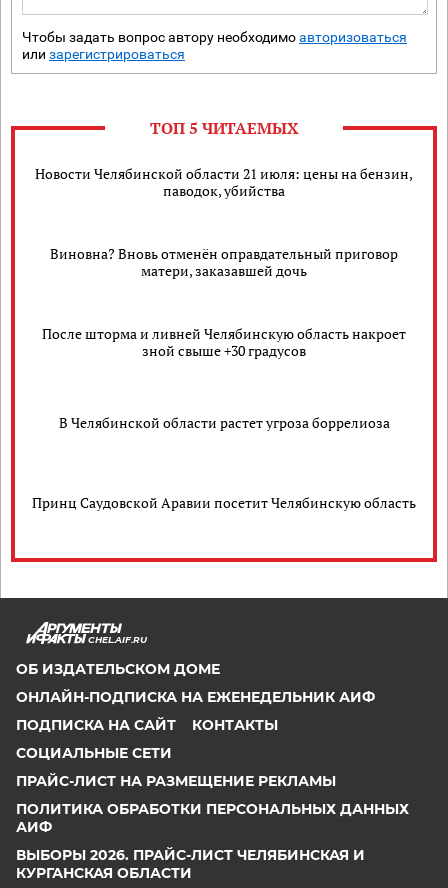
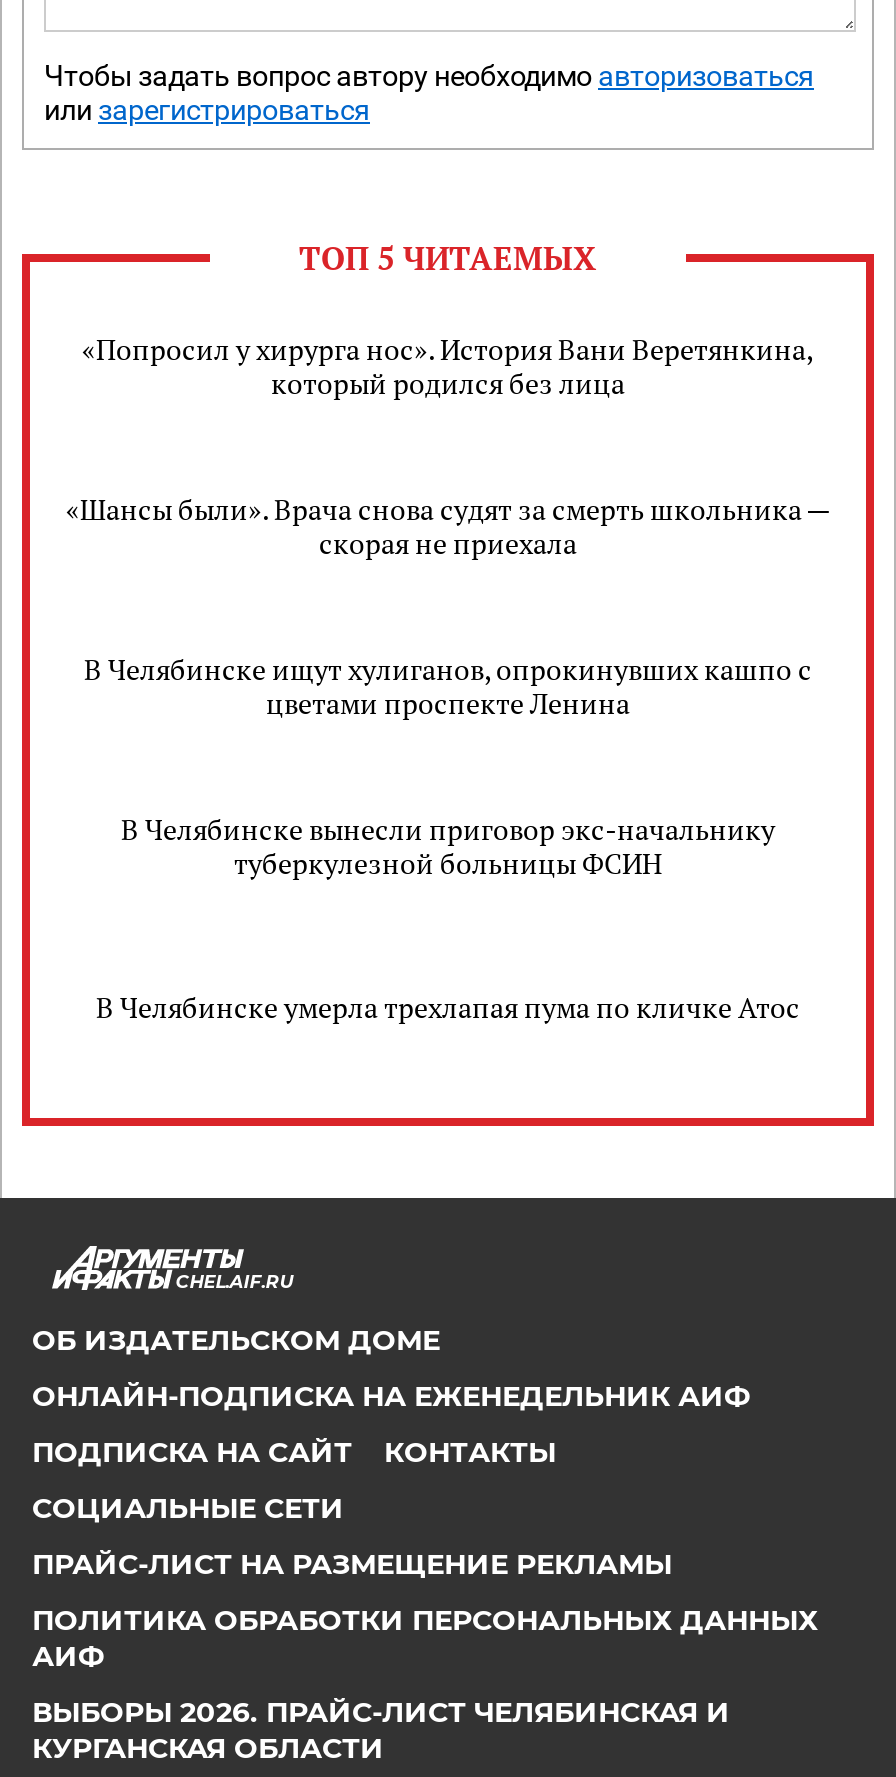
- Новости Челябинской области 21 июля: цены на бензин,
- паводок, убийства
+ «Попросил у хирурга нос». История Вани Веретянкина,
+ который родился без лица

- Виновна? Вновь отменён оправдательный приговор
- матери, заказавшей дочь
+ «Шансы были». Врача снова судят за смерть школьника —
+ скорая не приехала

- После шторма и ливней Челябинскую область накроет
- зной свыше +30 градусов
+ В Челябинске ищут хулиганов, опрокинувших кашпо с
+ цветами проспекте Ленина

- В Челябинской области растет угроза боррелиоза
+ В Челябинске вынесли приговор экс-начальнику
+ туберкулезной больницы ФСИН

- Принц Саудовской Аравии посетит Челябинскую область
+ В Челябинске умерла трехлапая пума по кличке Атос
